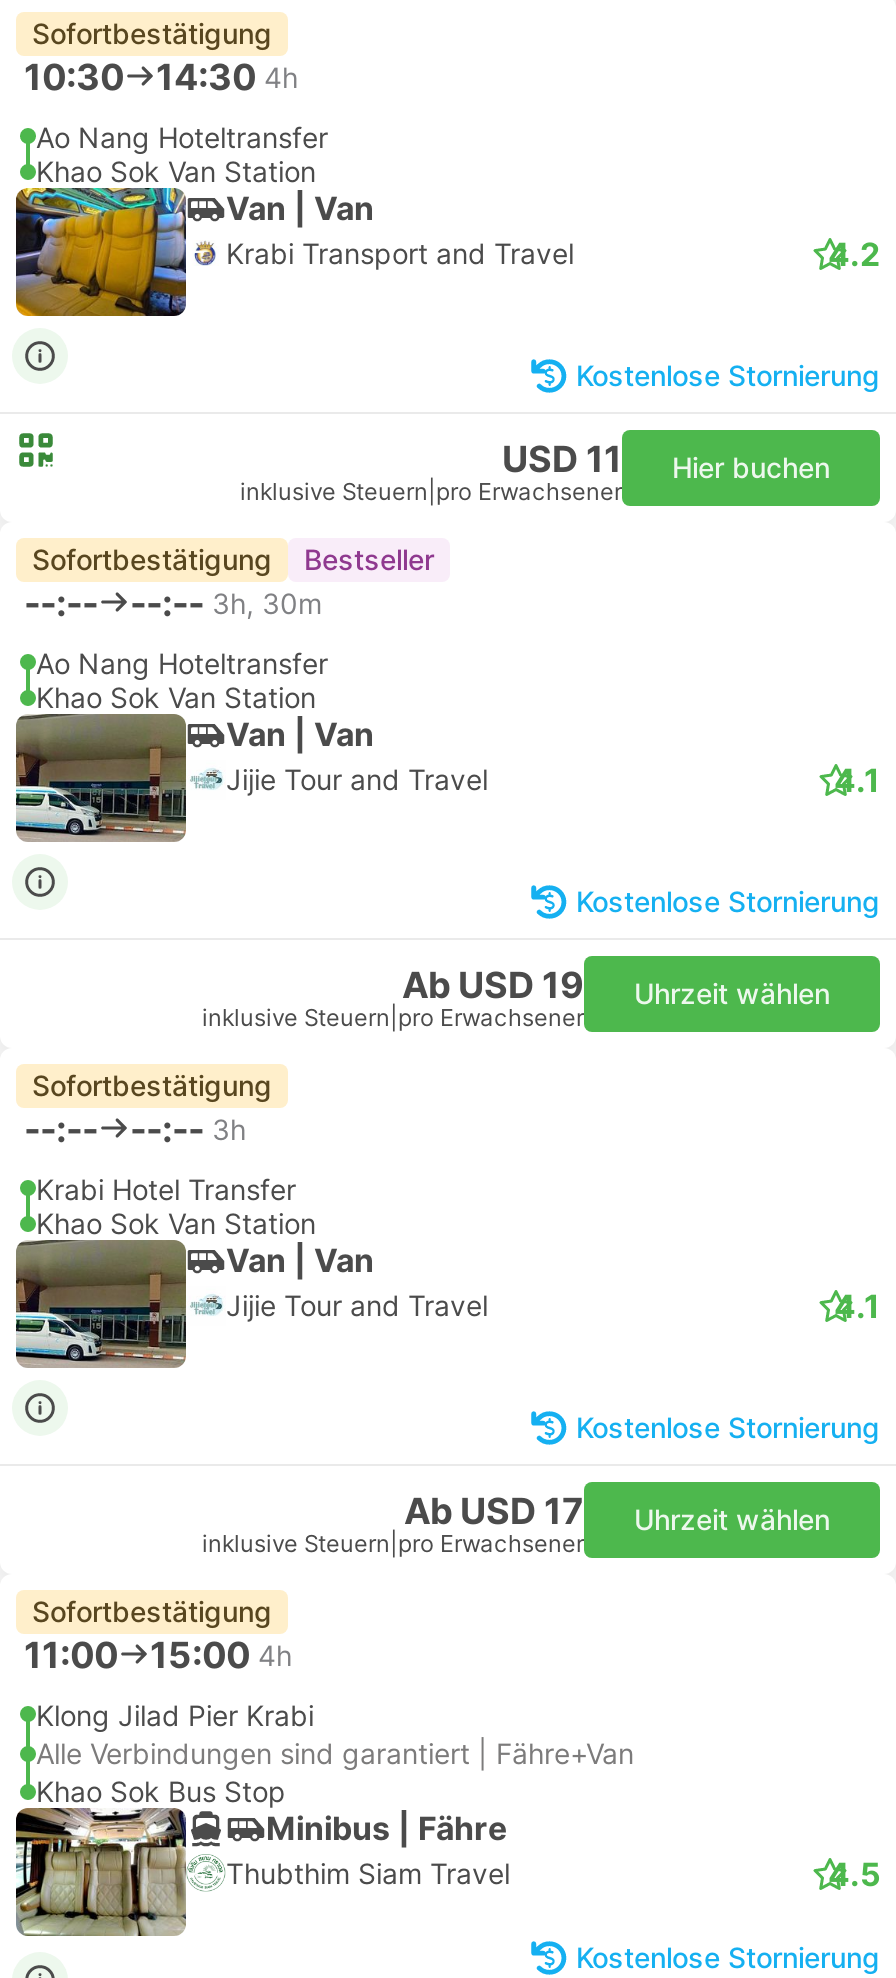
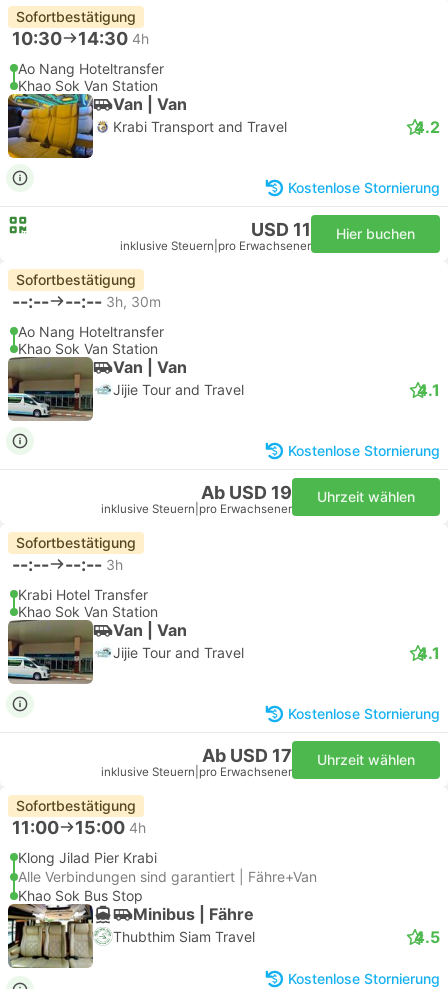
- Bestseller
